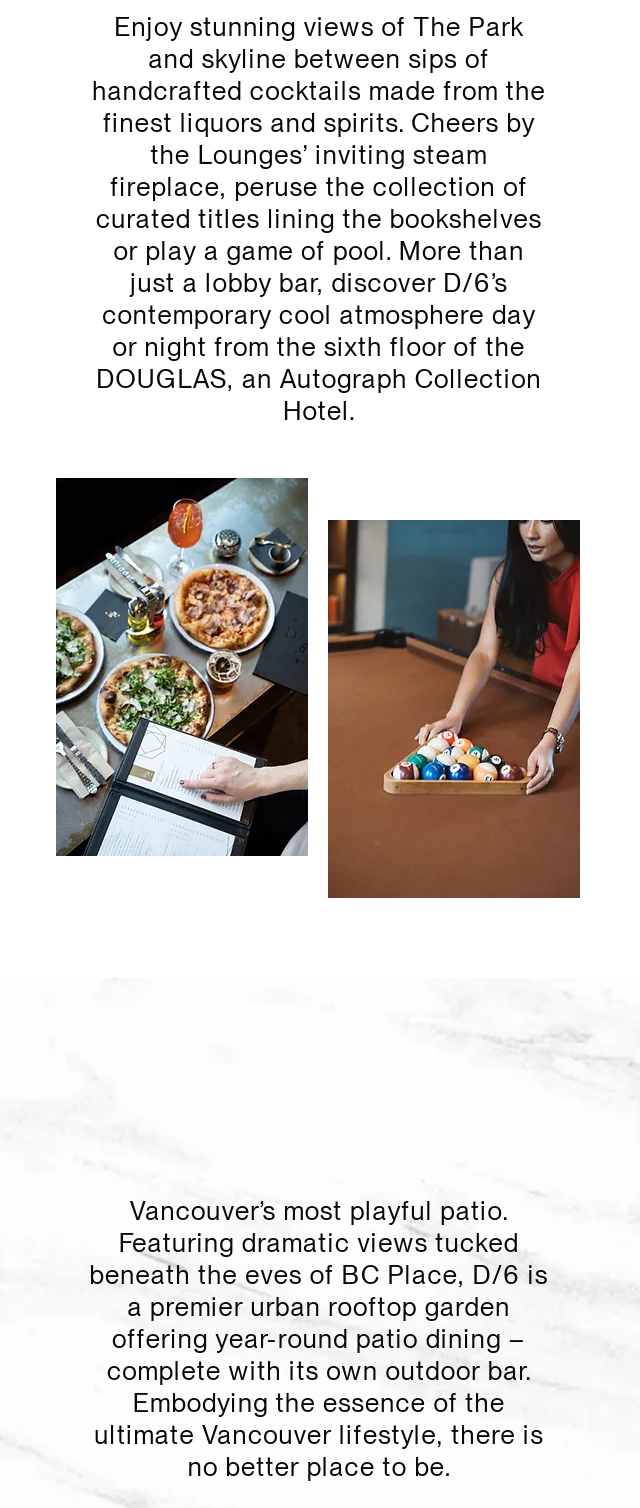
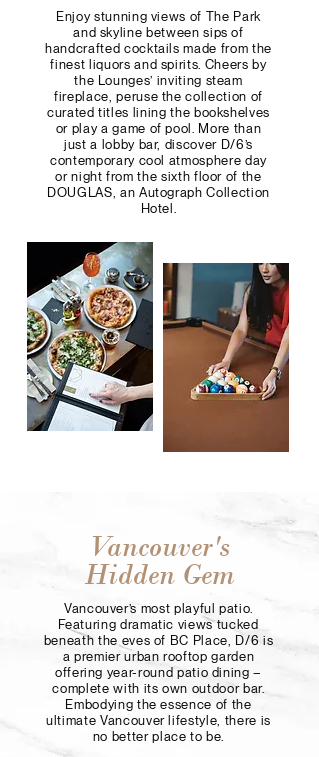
+ Vancouver's
+ Hidden Gem
